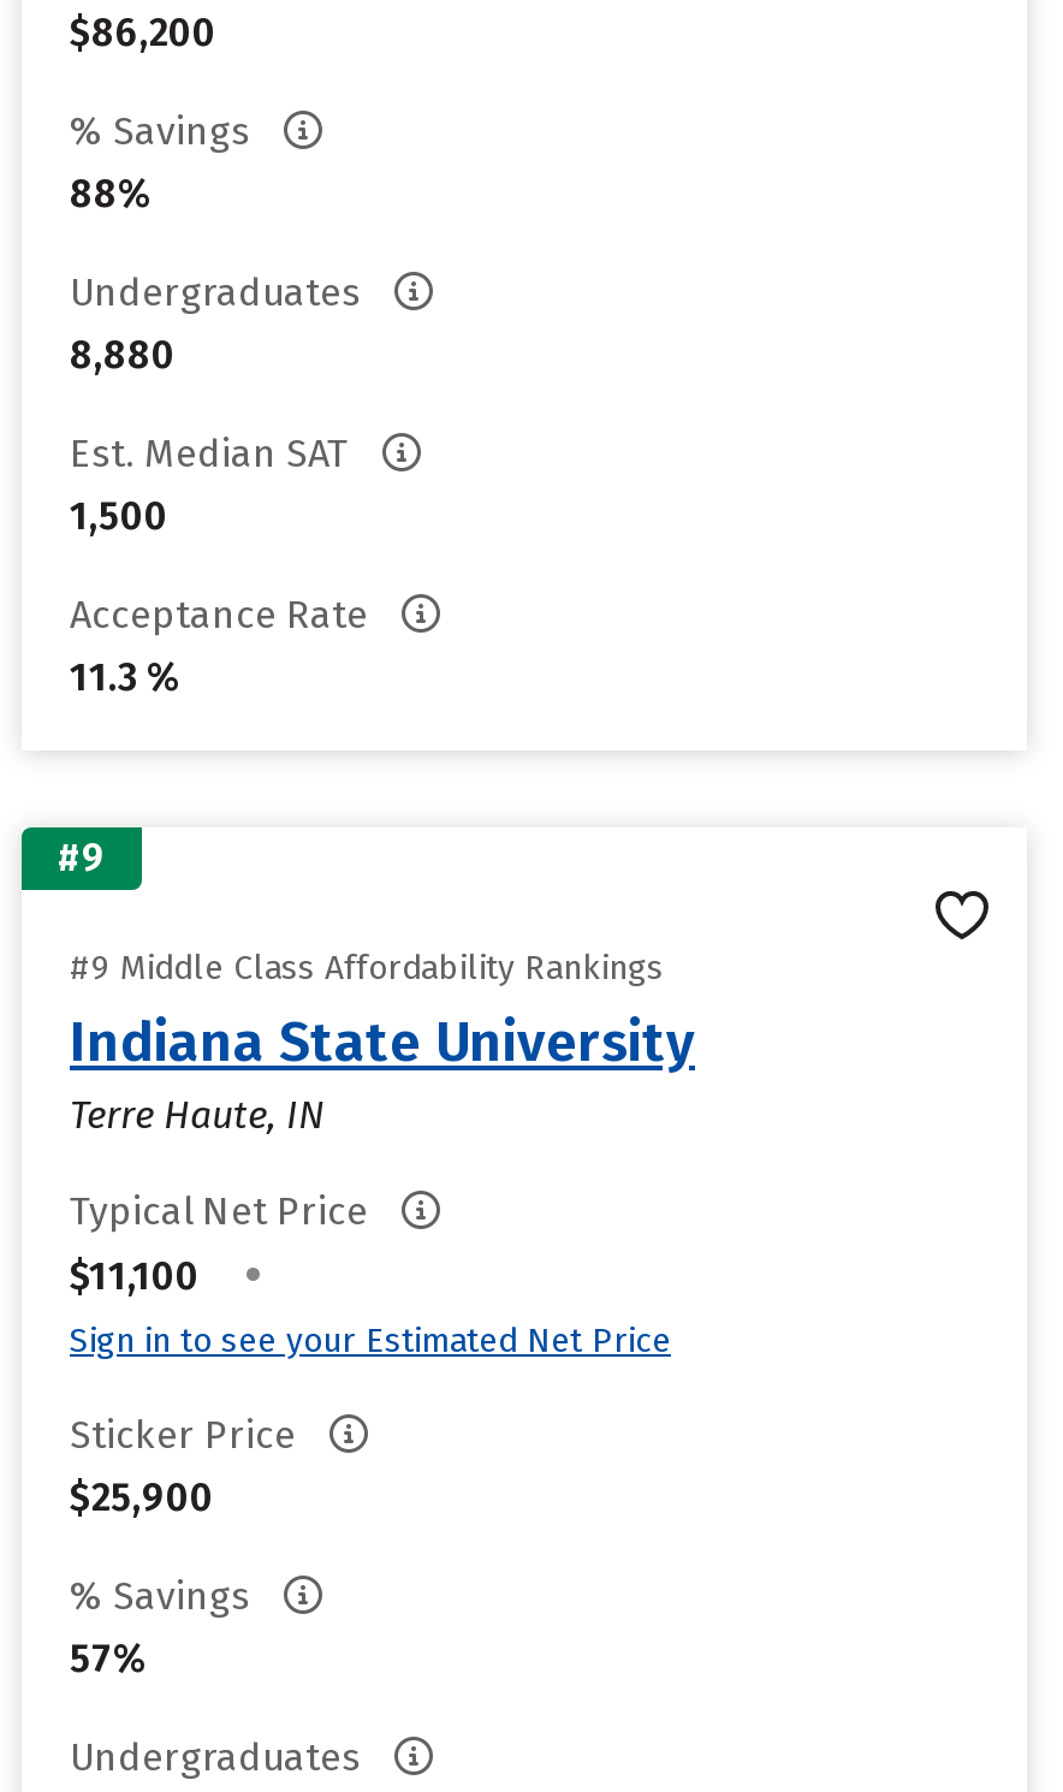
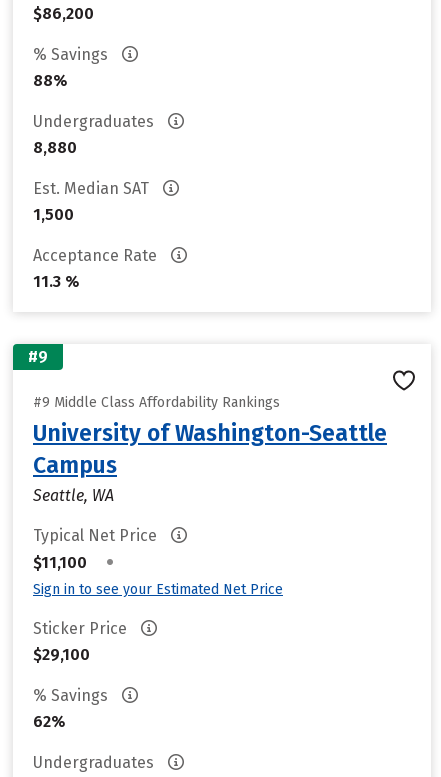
- Indiana State University
- Terre Haute, IN
+ University of Washington-Seattle
+ Campus
+ Seattle, WA

- $25,900
+ $29,100

- 57%
+ 62%
